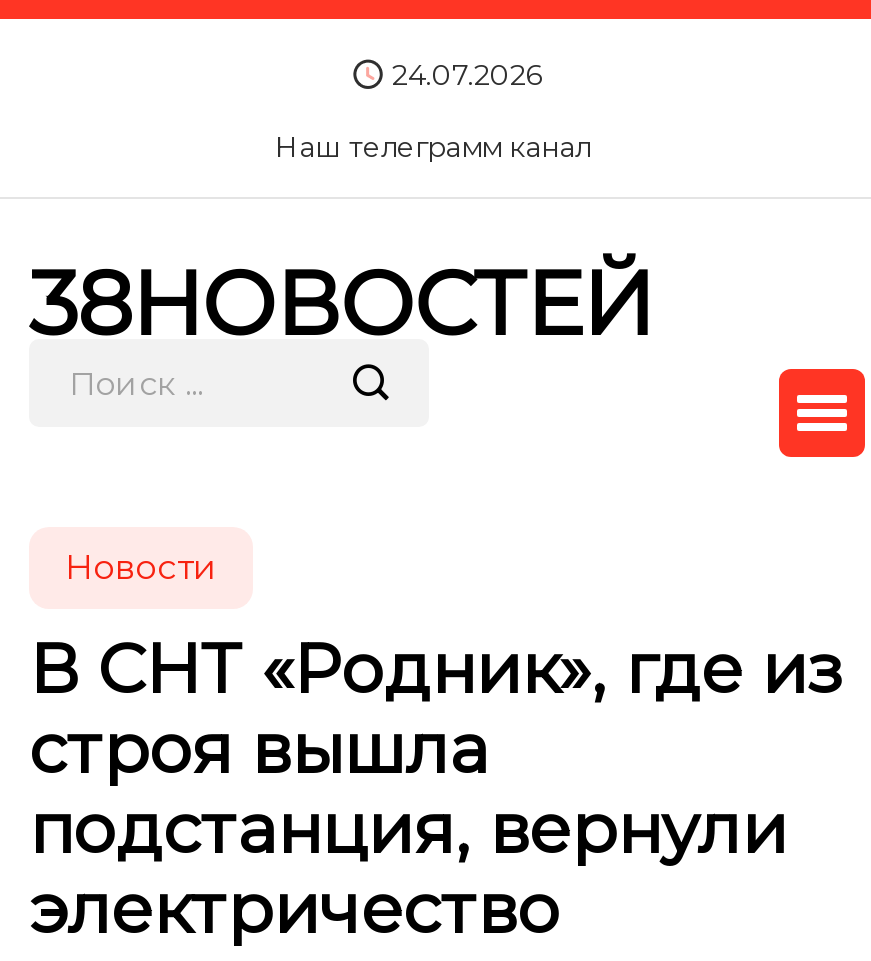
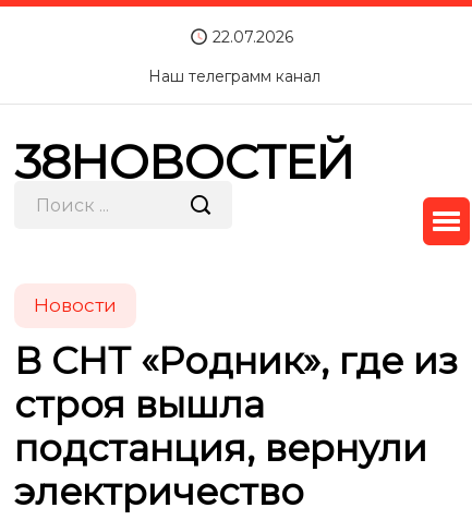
- 24.07.2026
+ 22.07.2026
